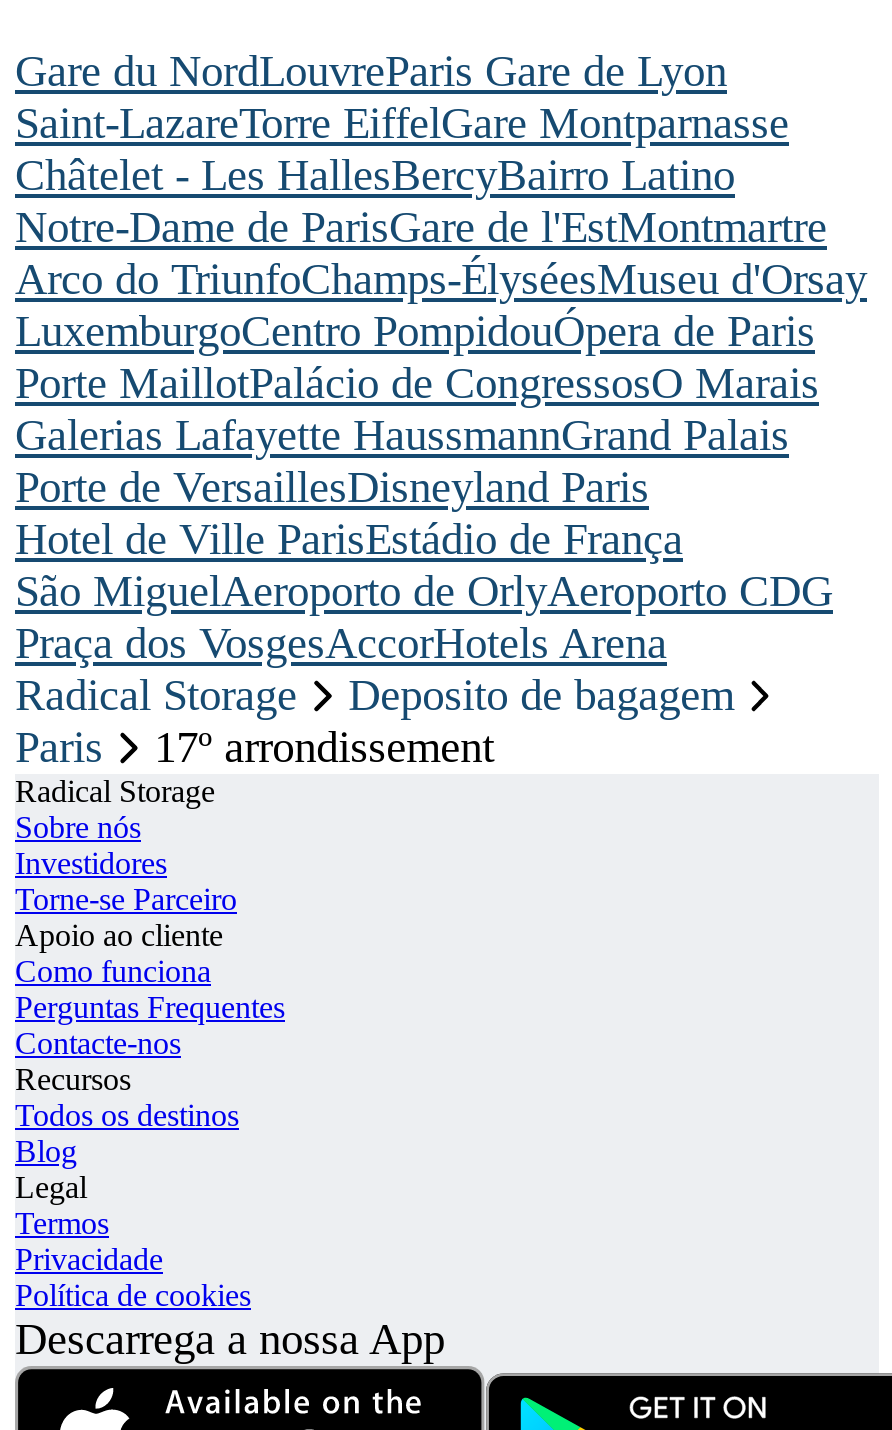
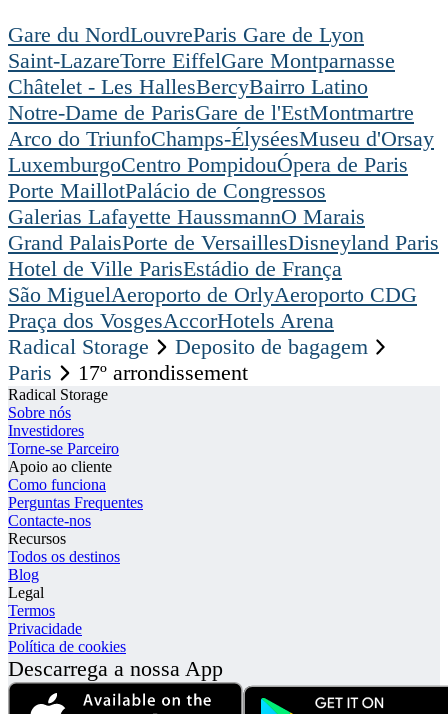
- Porte MaillotPalácio de CongressosO Marais
- Galerias Lafayette HaussmannGrand Palais
- Porte de VersaillesDisneyland Paris
+ Porte MaillotPalácio de Congressos
+ Galerias Lafayette HaussmannO Marais
+ Grand PalaisPorte de VersaillesDisneyland Paris
